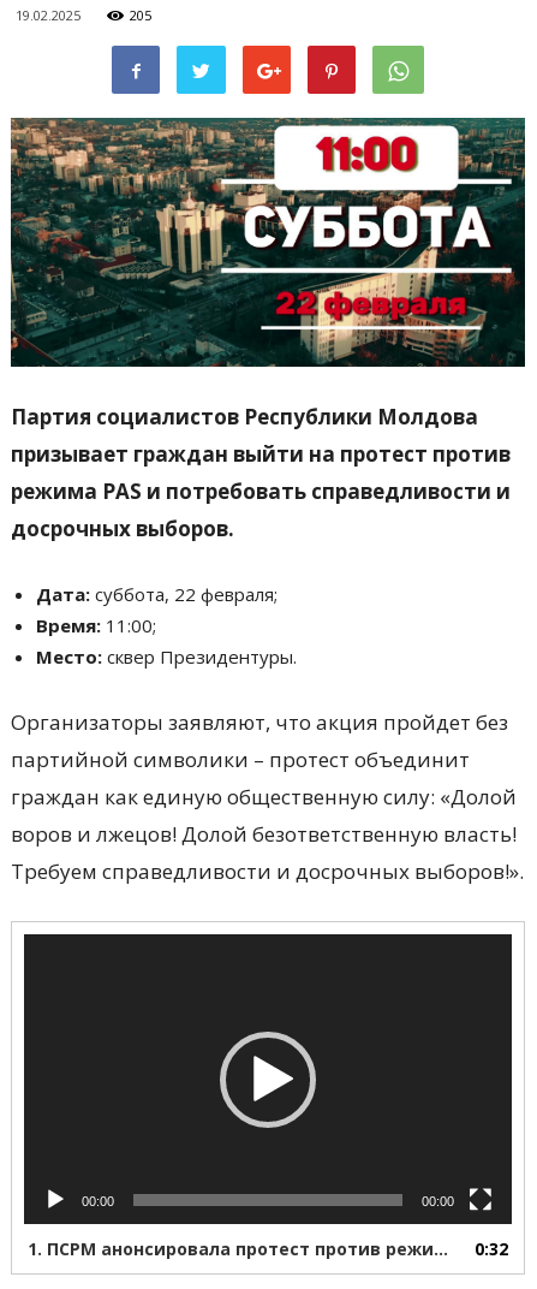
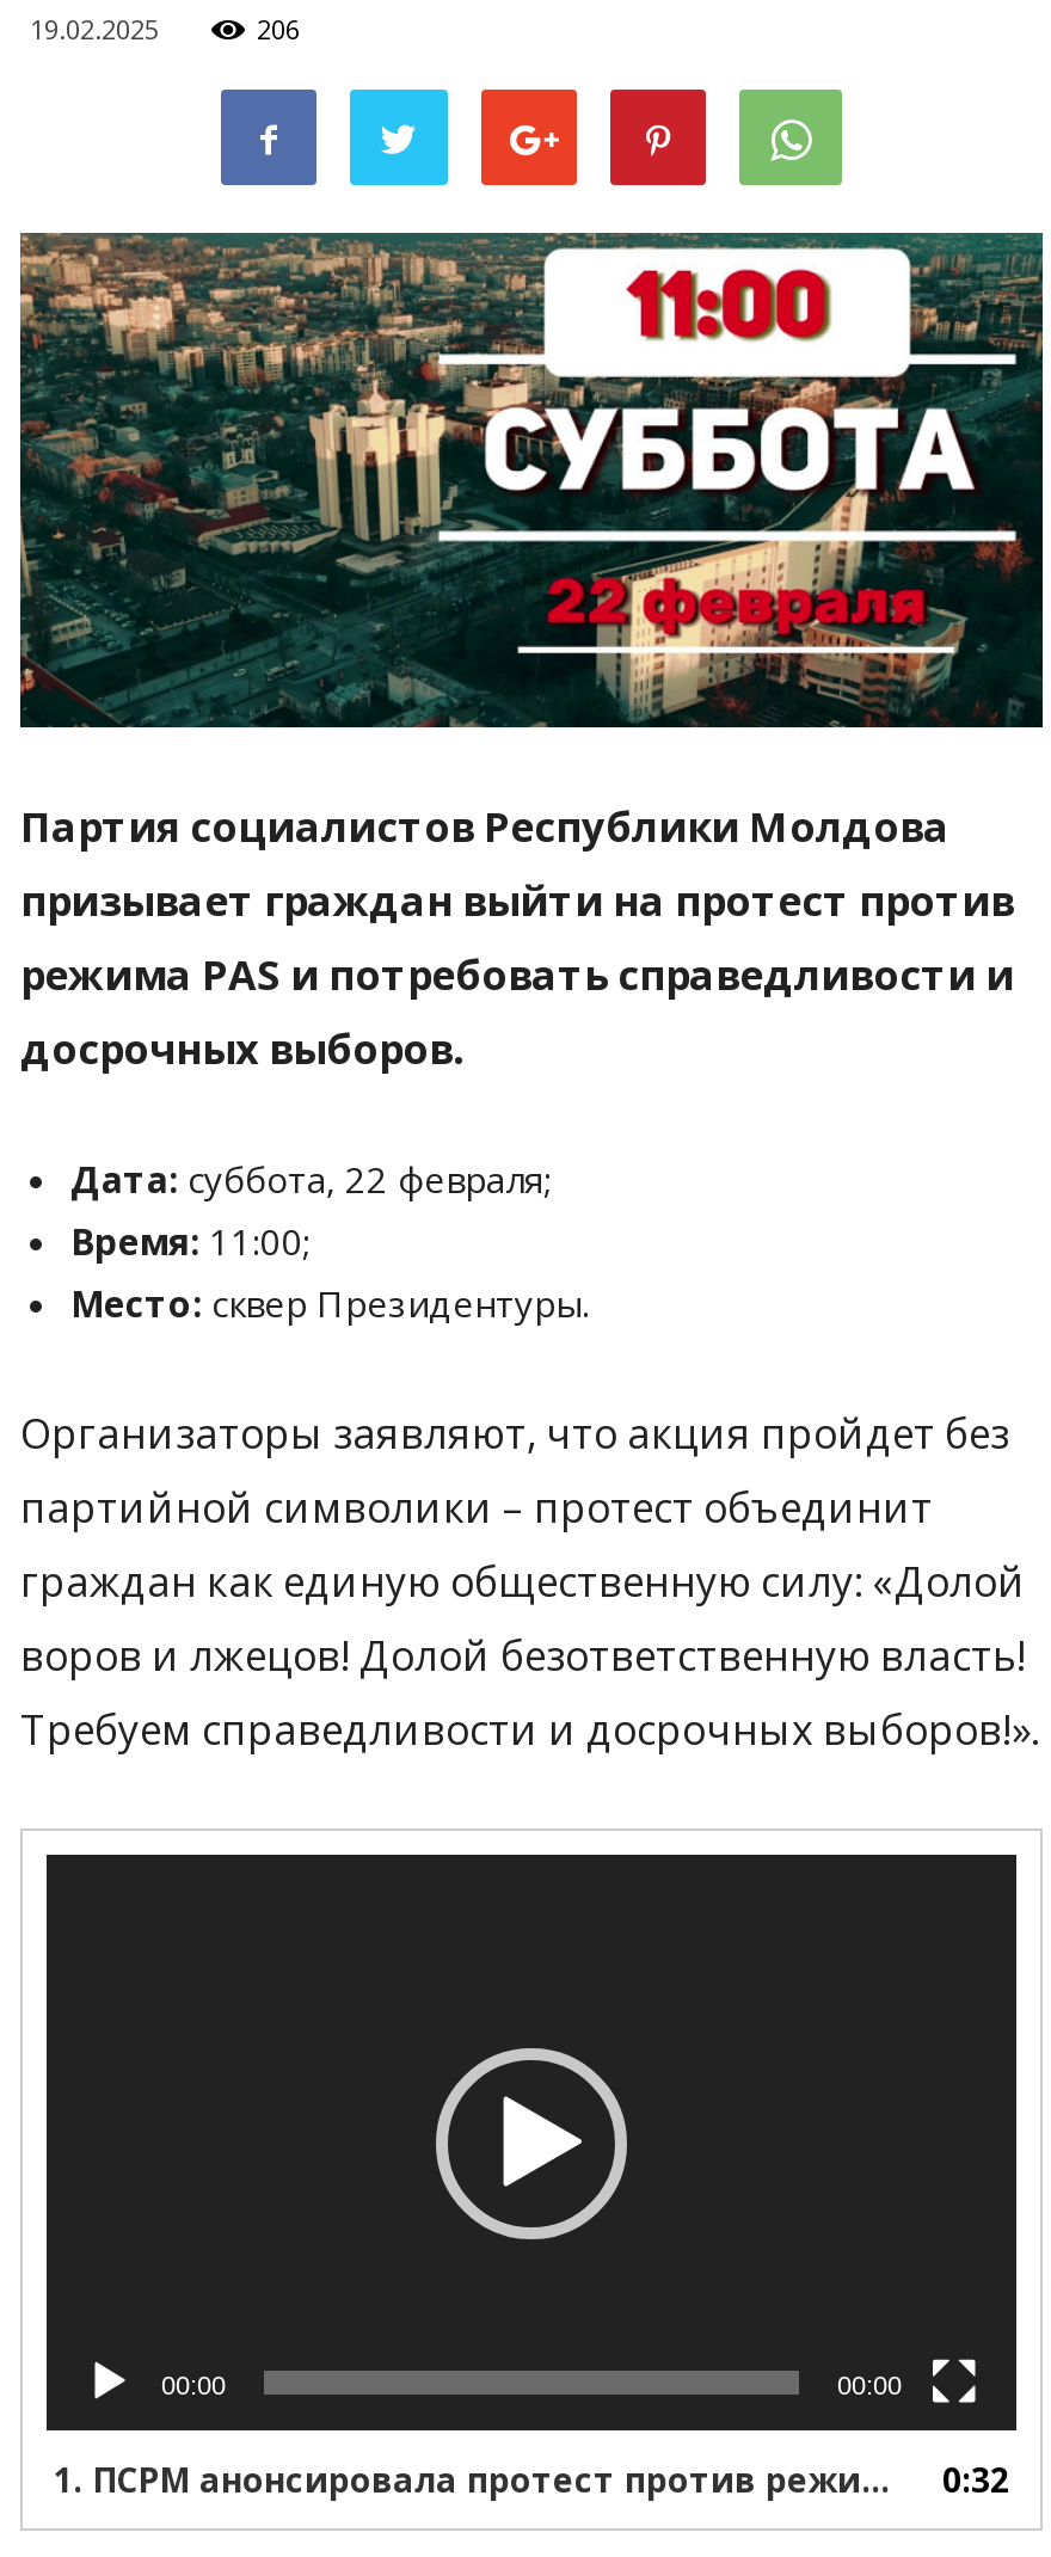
- 205
+ 206
